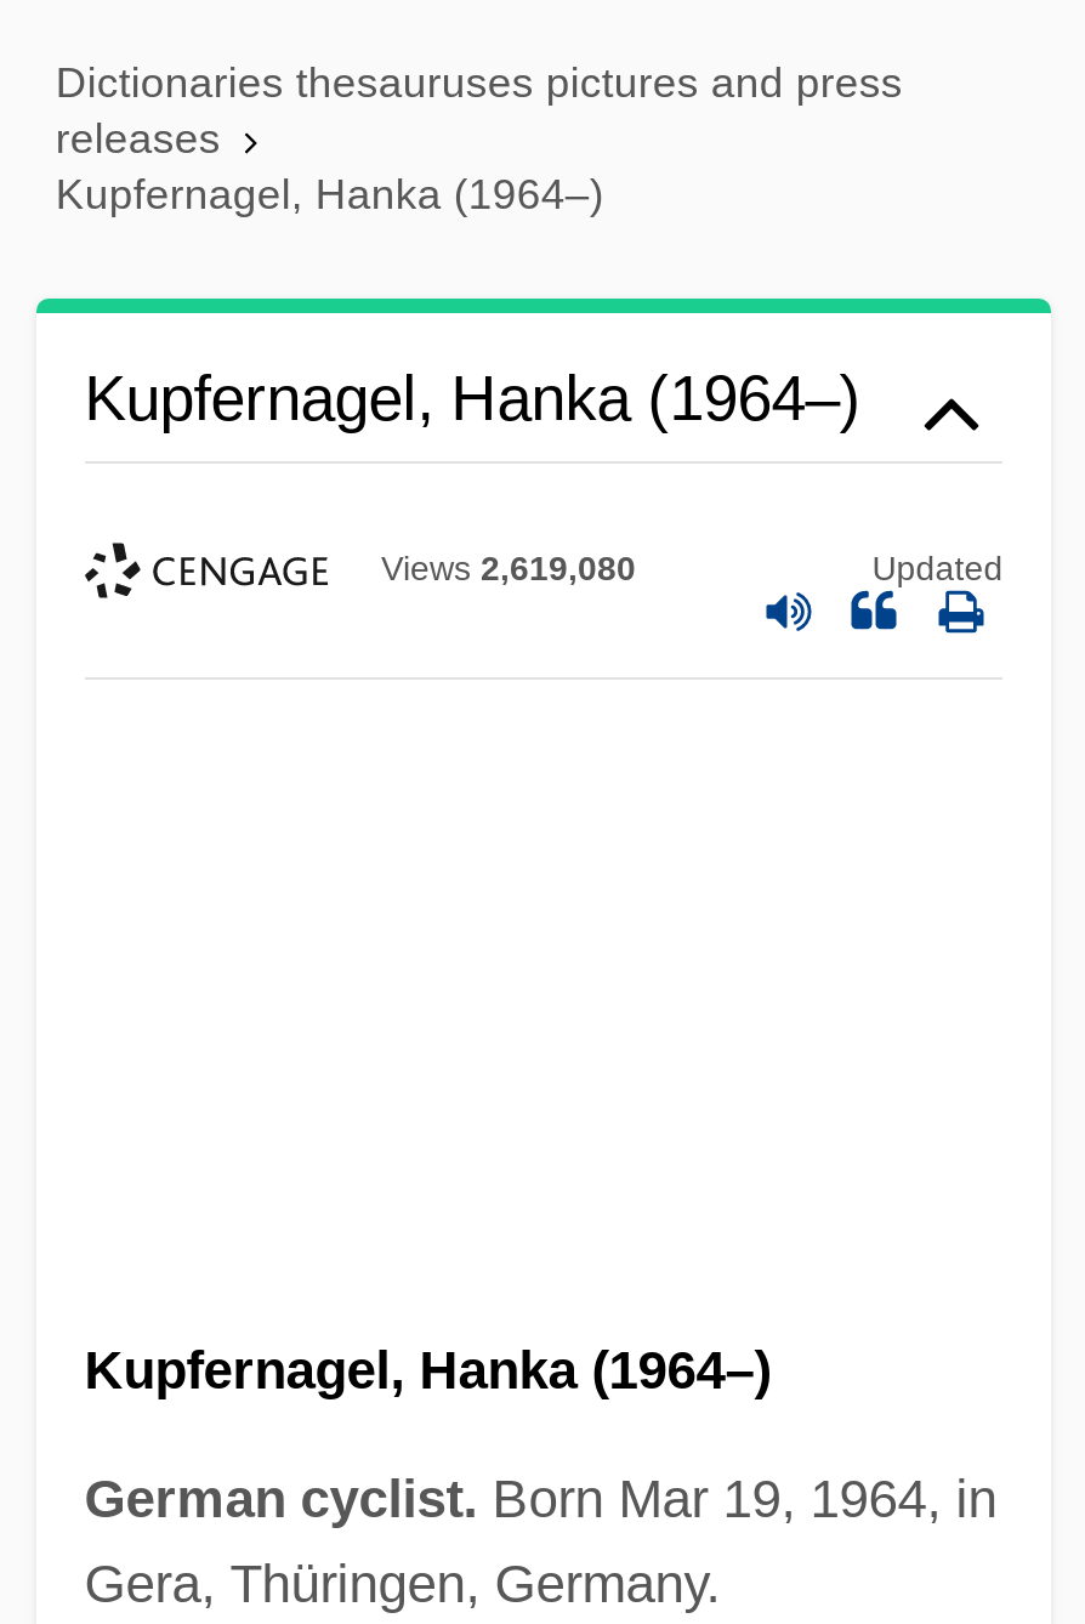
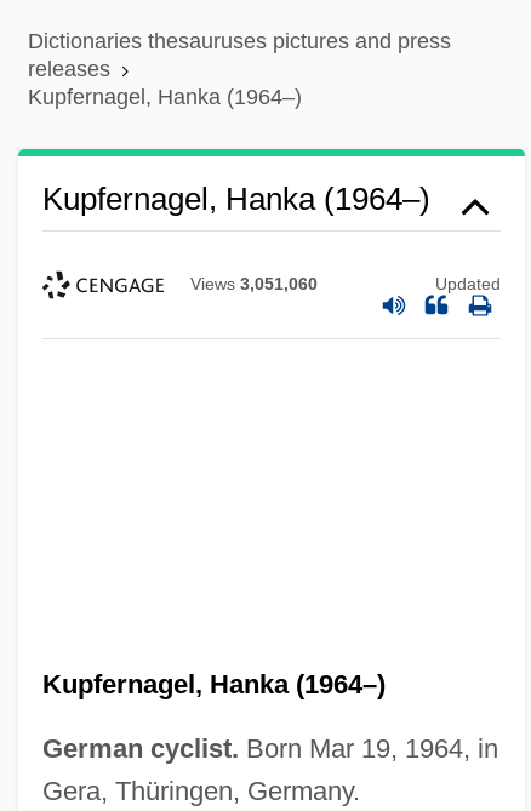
- Views 2,619,080
+ Views 3,051,060
